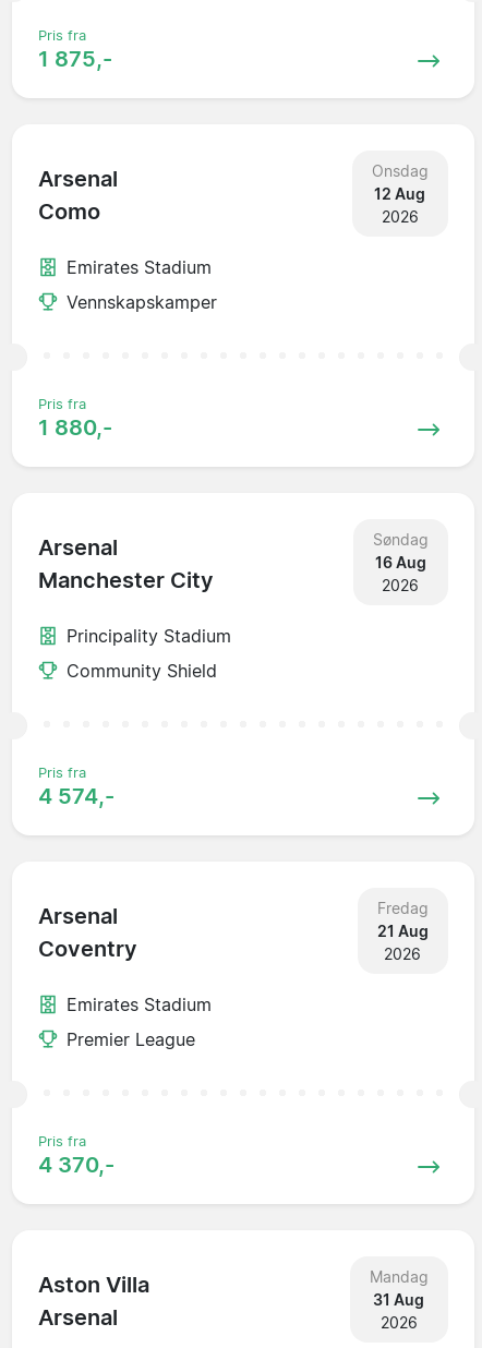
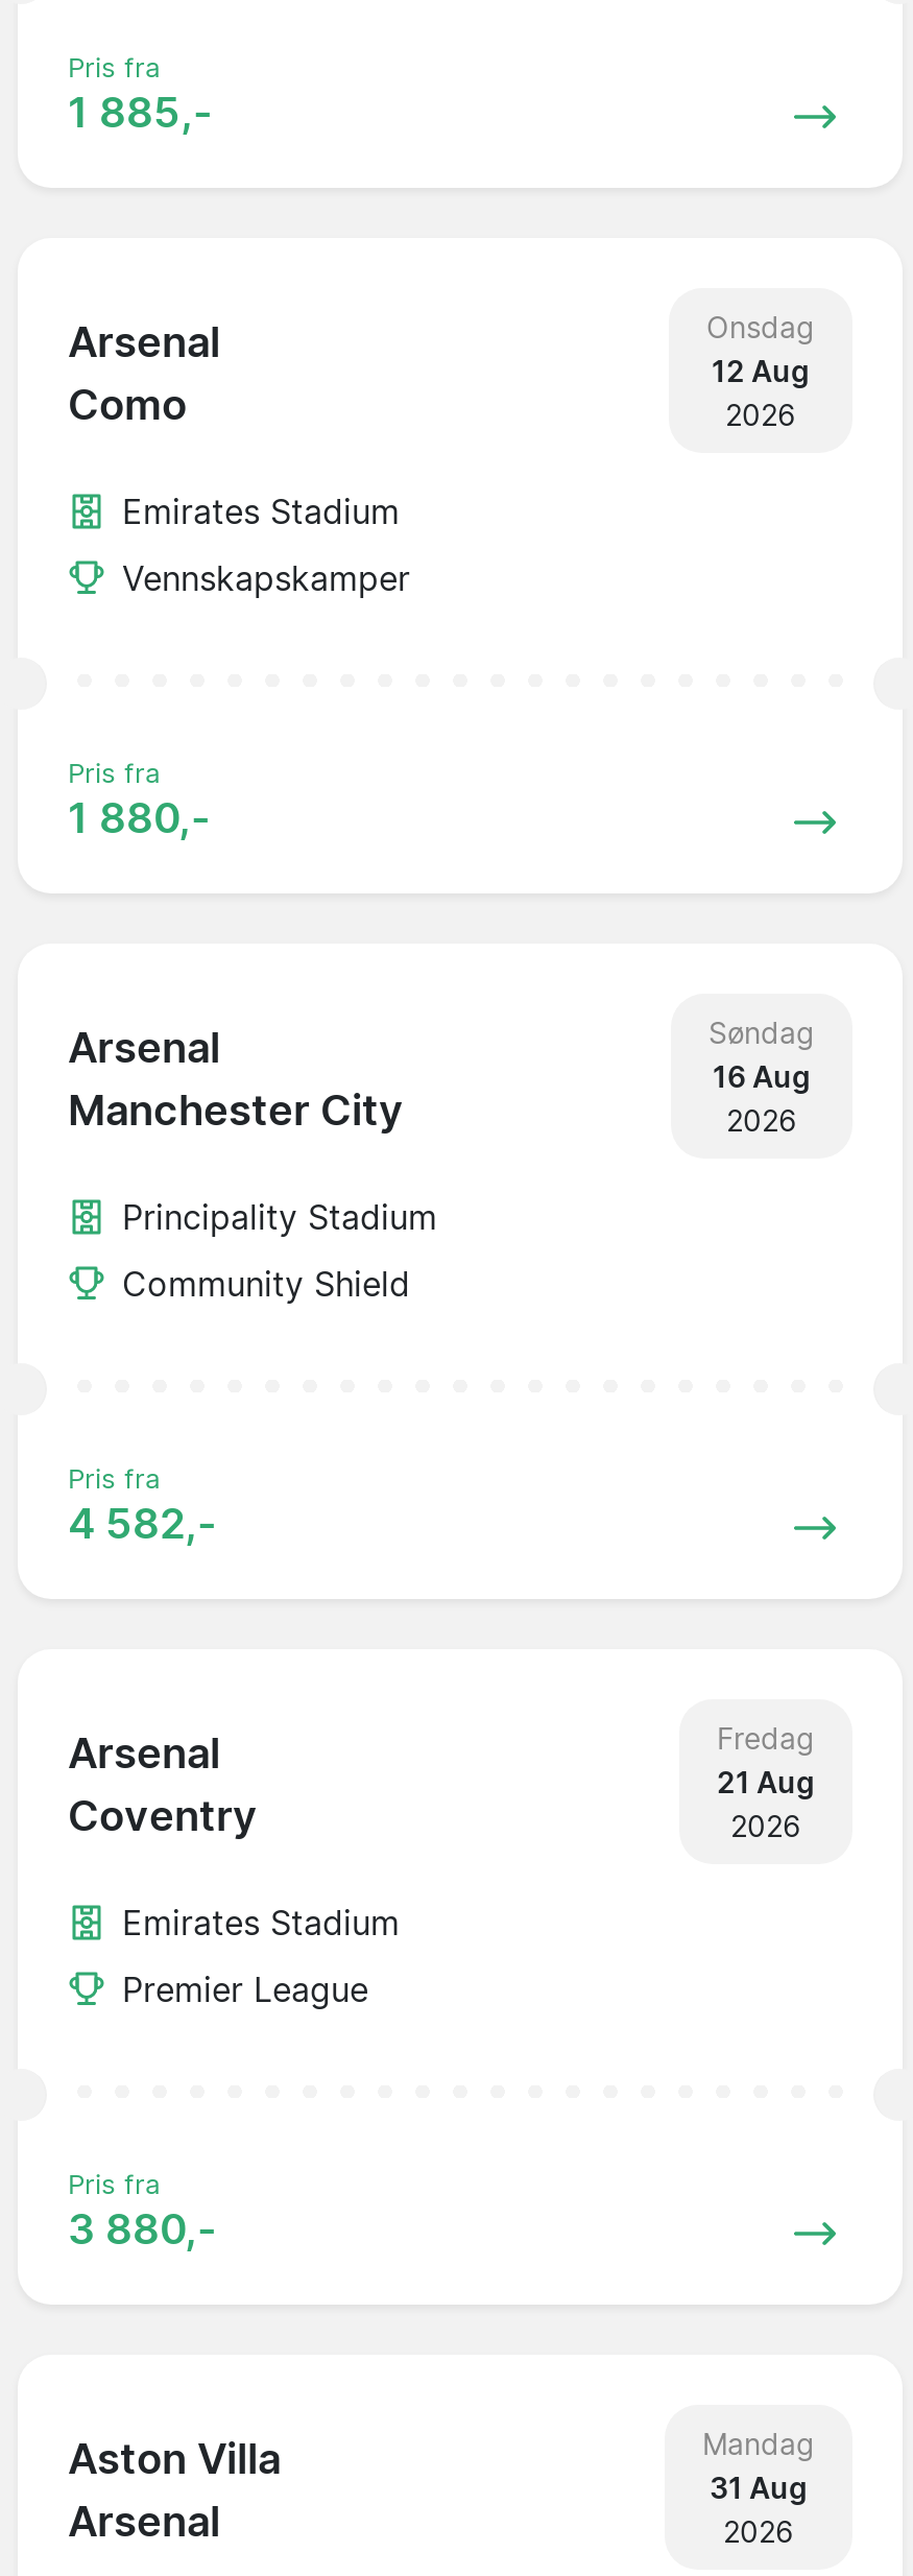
- 1 875,-
+ 1 885,-

- 4 574,-
+ 4 582,-

- 4 370,-
+ 3 880,-
